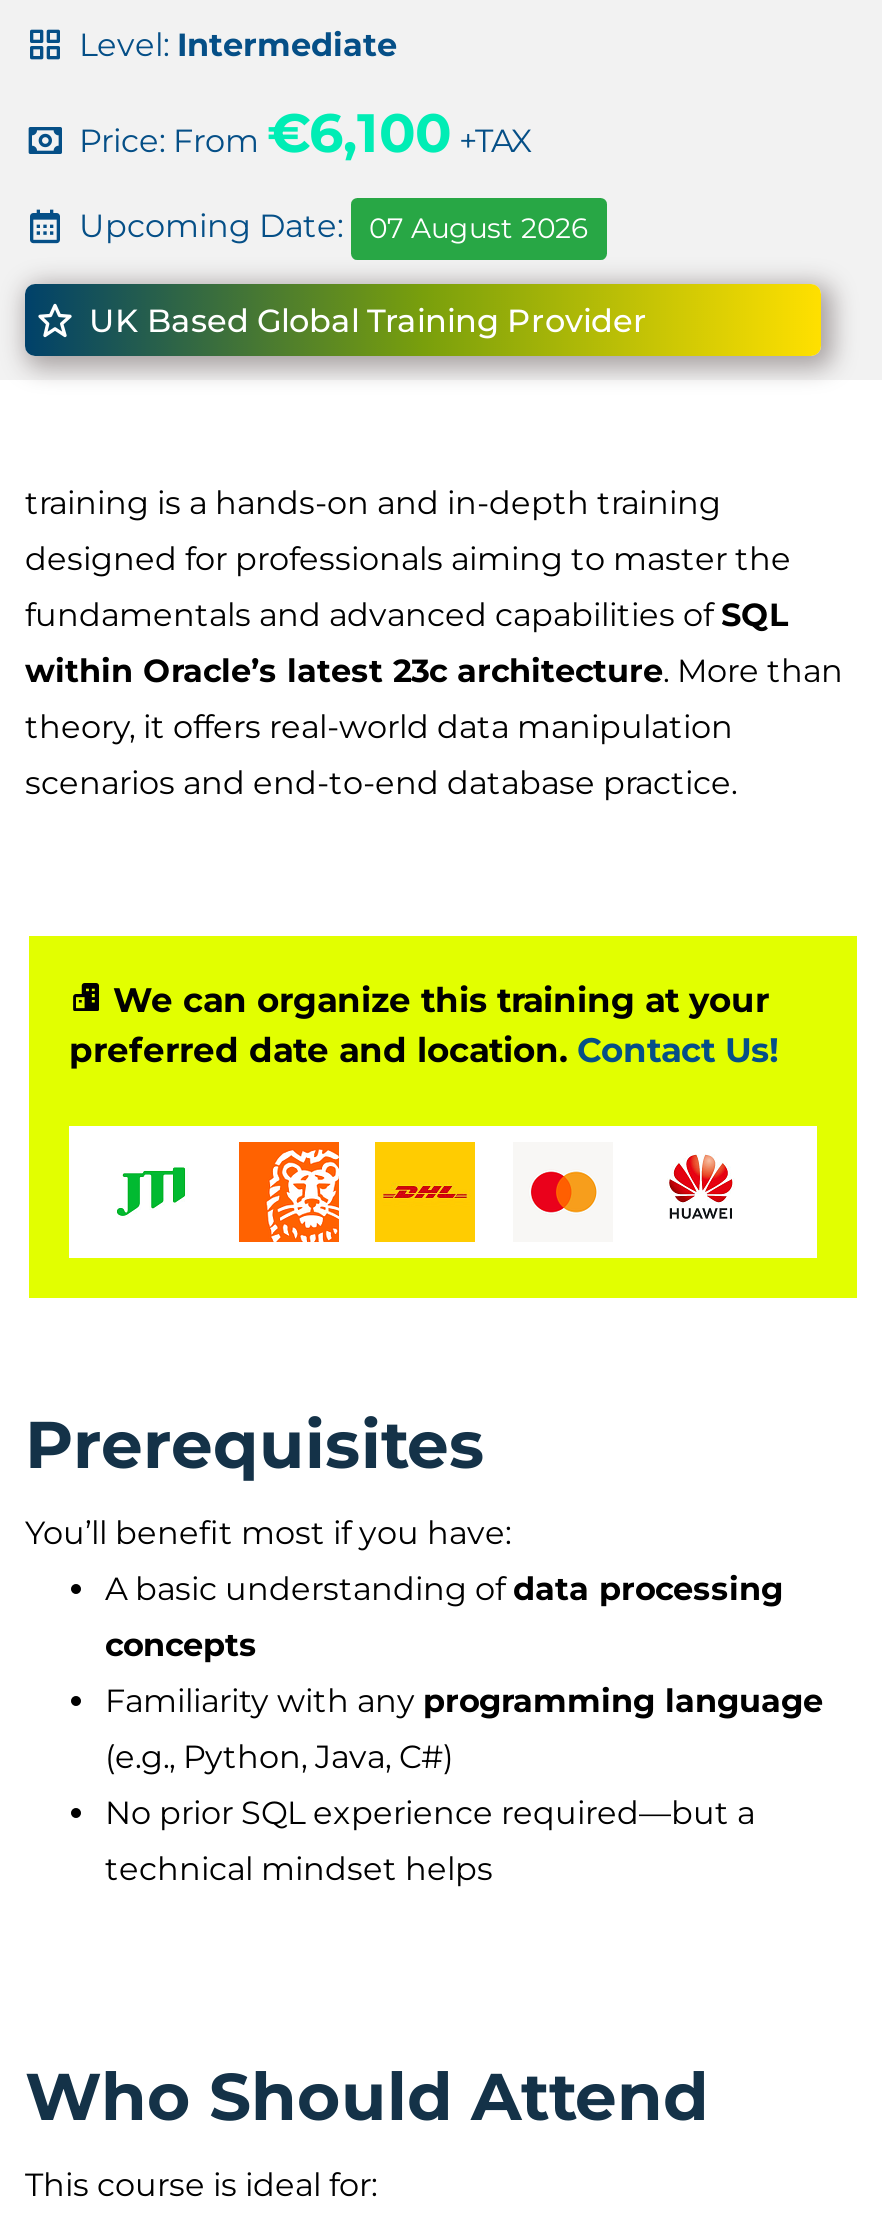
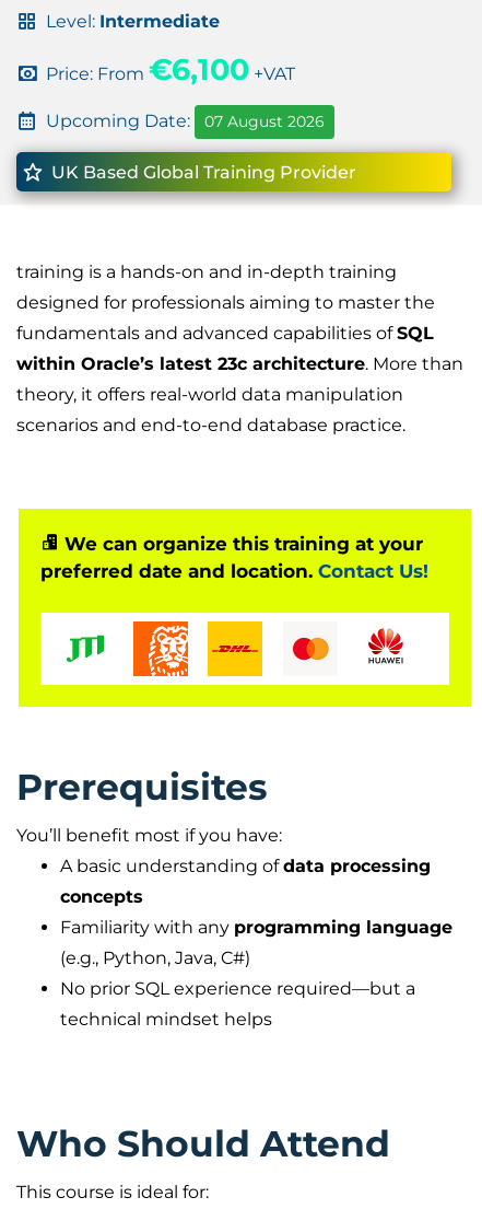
- Price: From €6,100 +TAX
+ Price: From €6,100 +VAT
